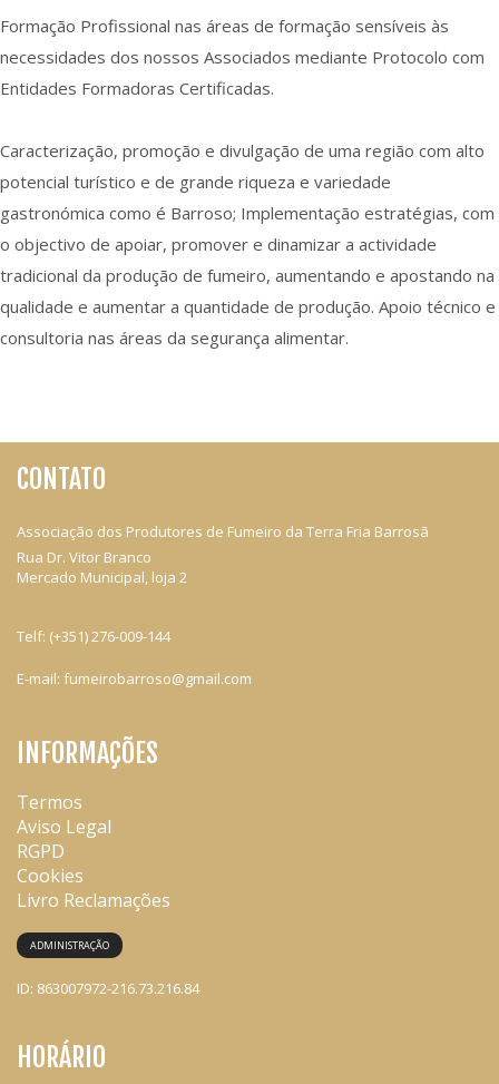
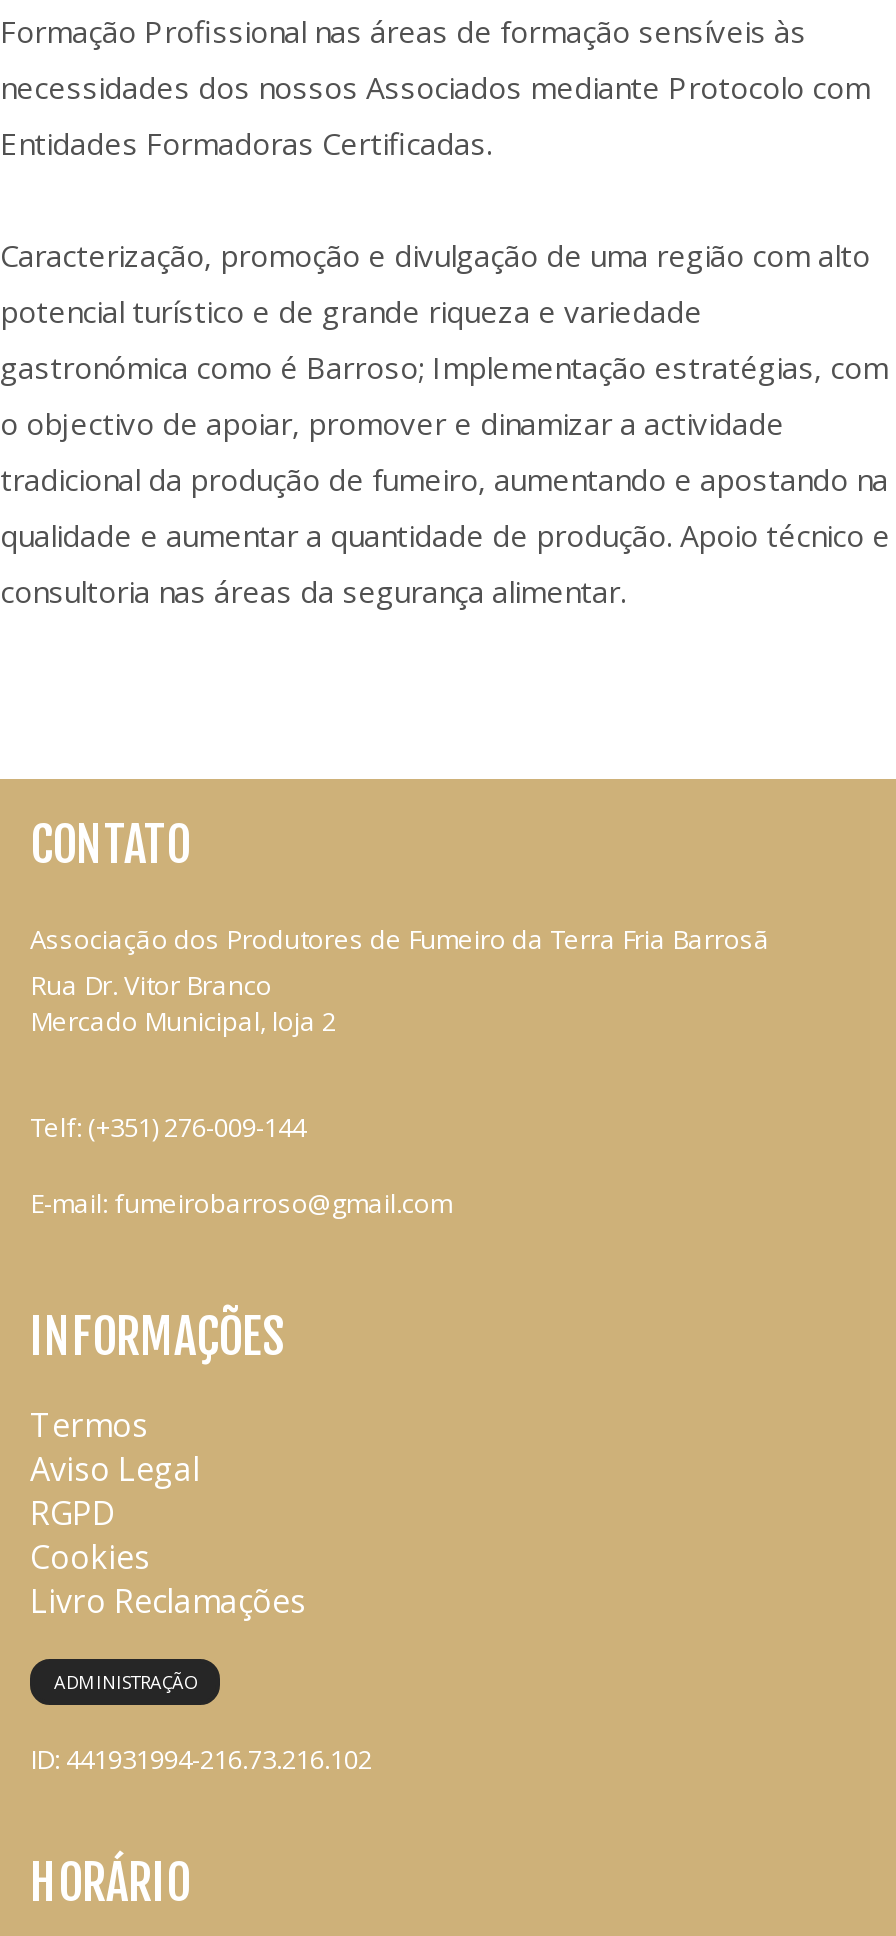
- ID: 863007972-216.73.216.84
+ ID: 441931994-216.73.216.102
